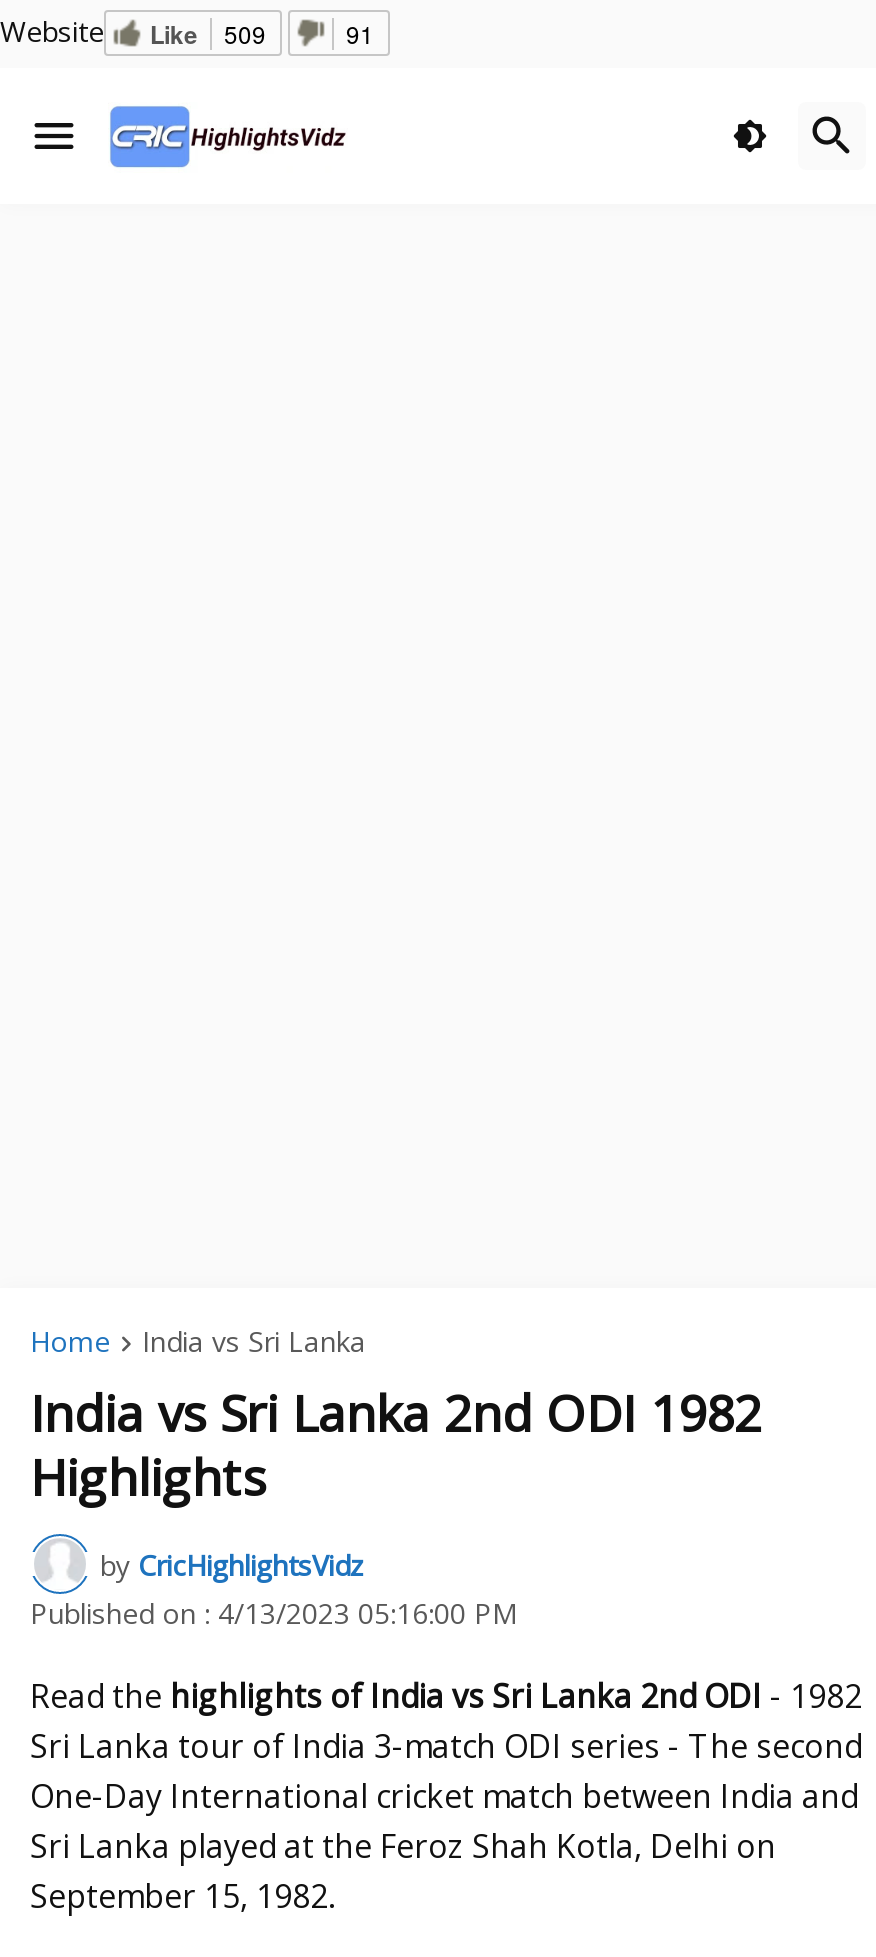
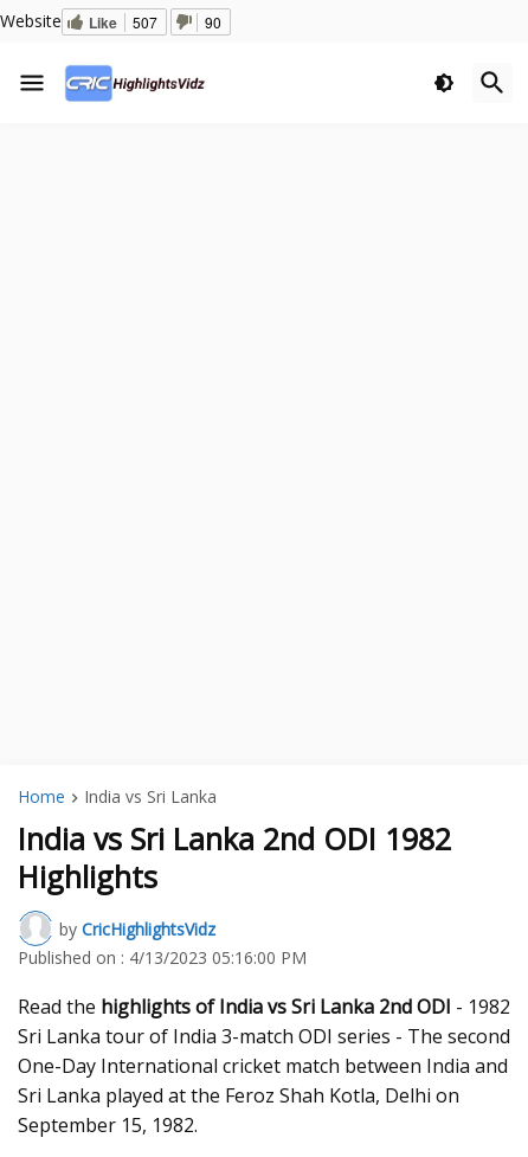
- Website Like 509
+ Website Like 507

- 91
+ 90
